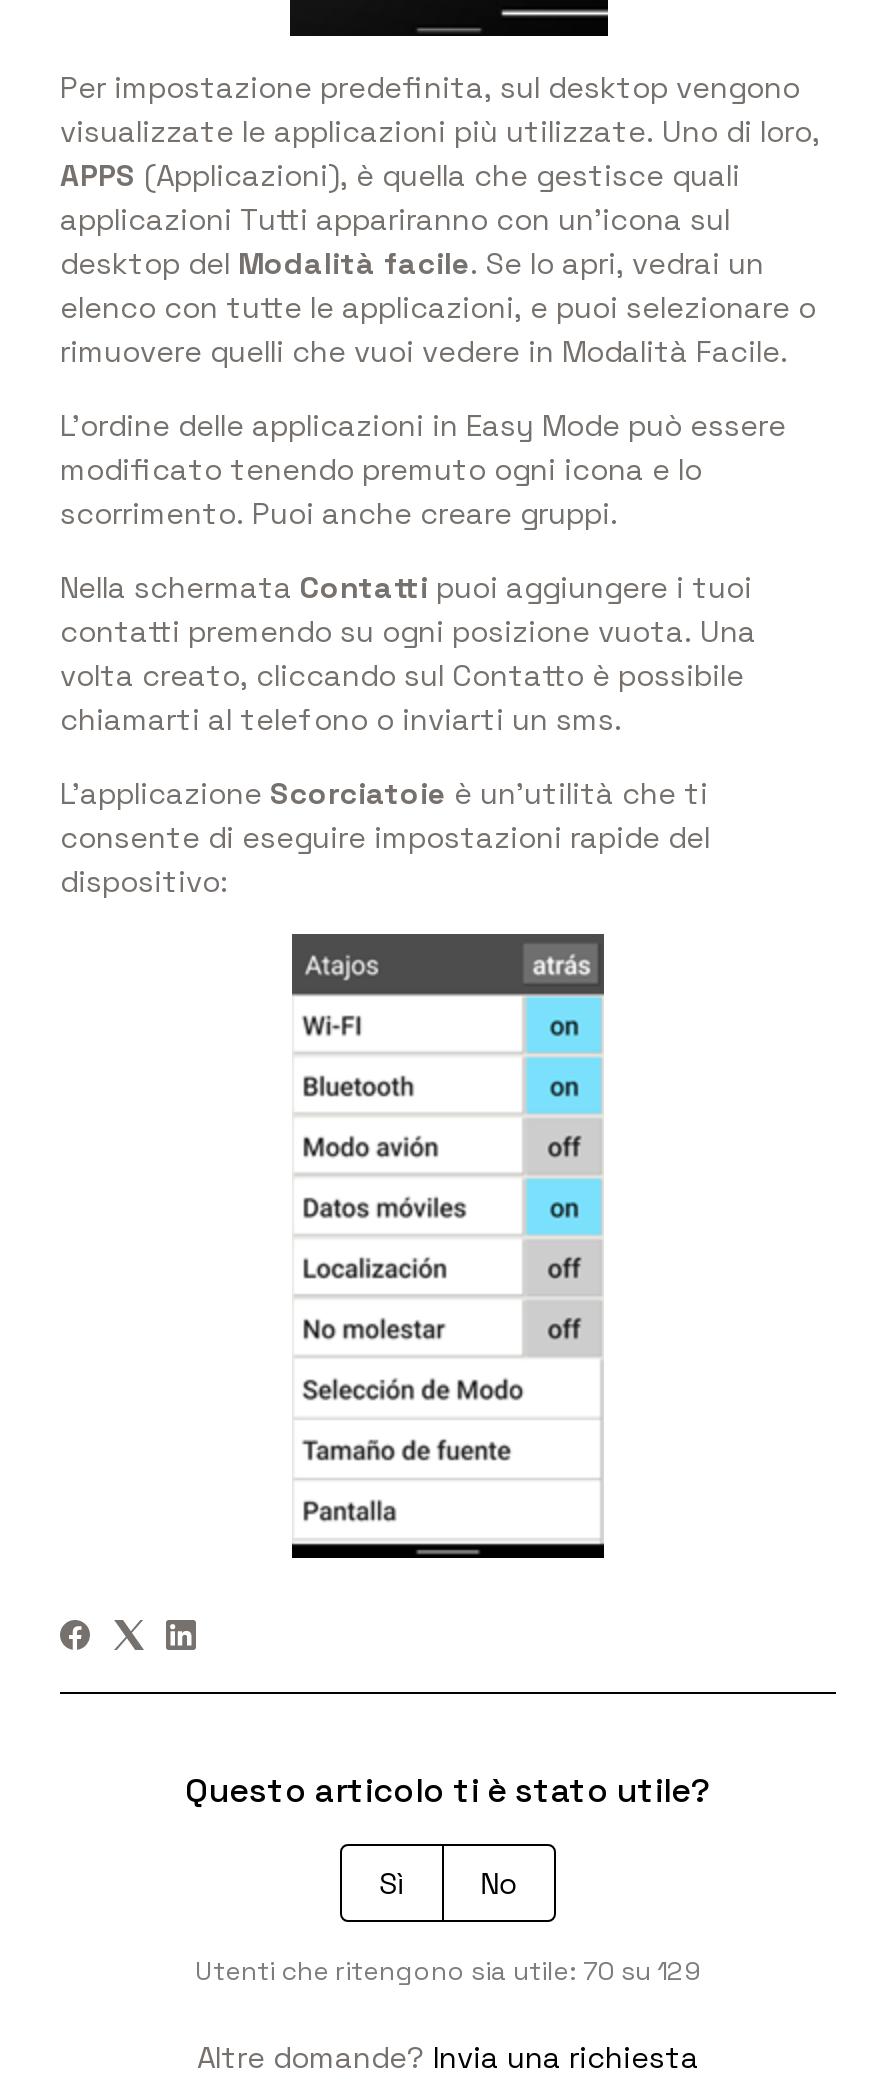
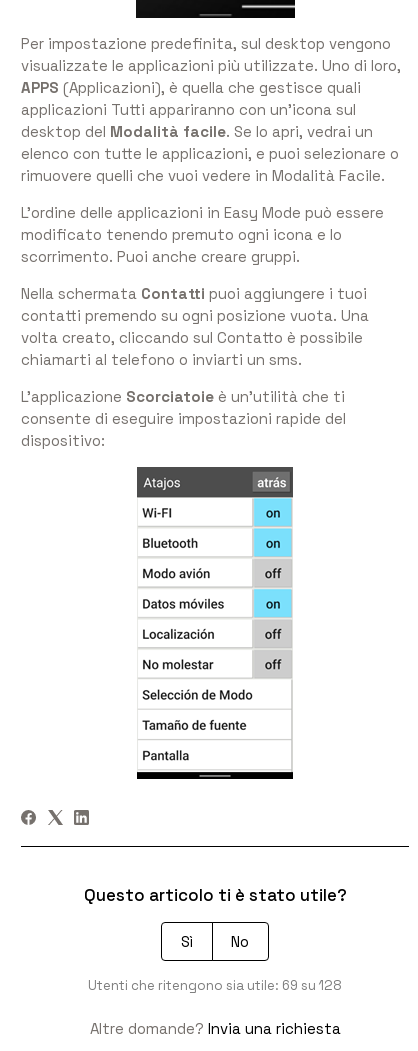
- Utenti che ritengono sia utile: 70 su 129
+ Utenti che ritengono sia utile: 69 su 128
